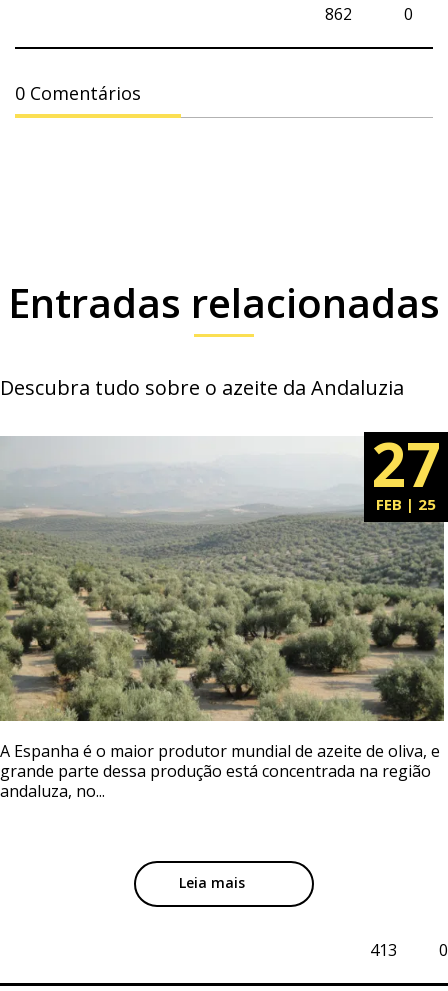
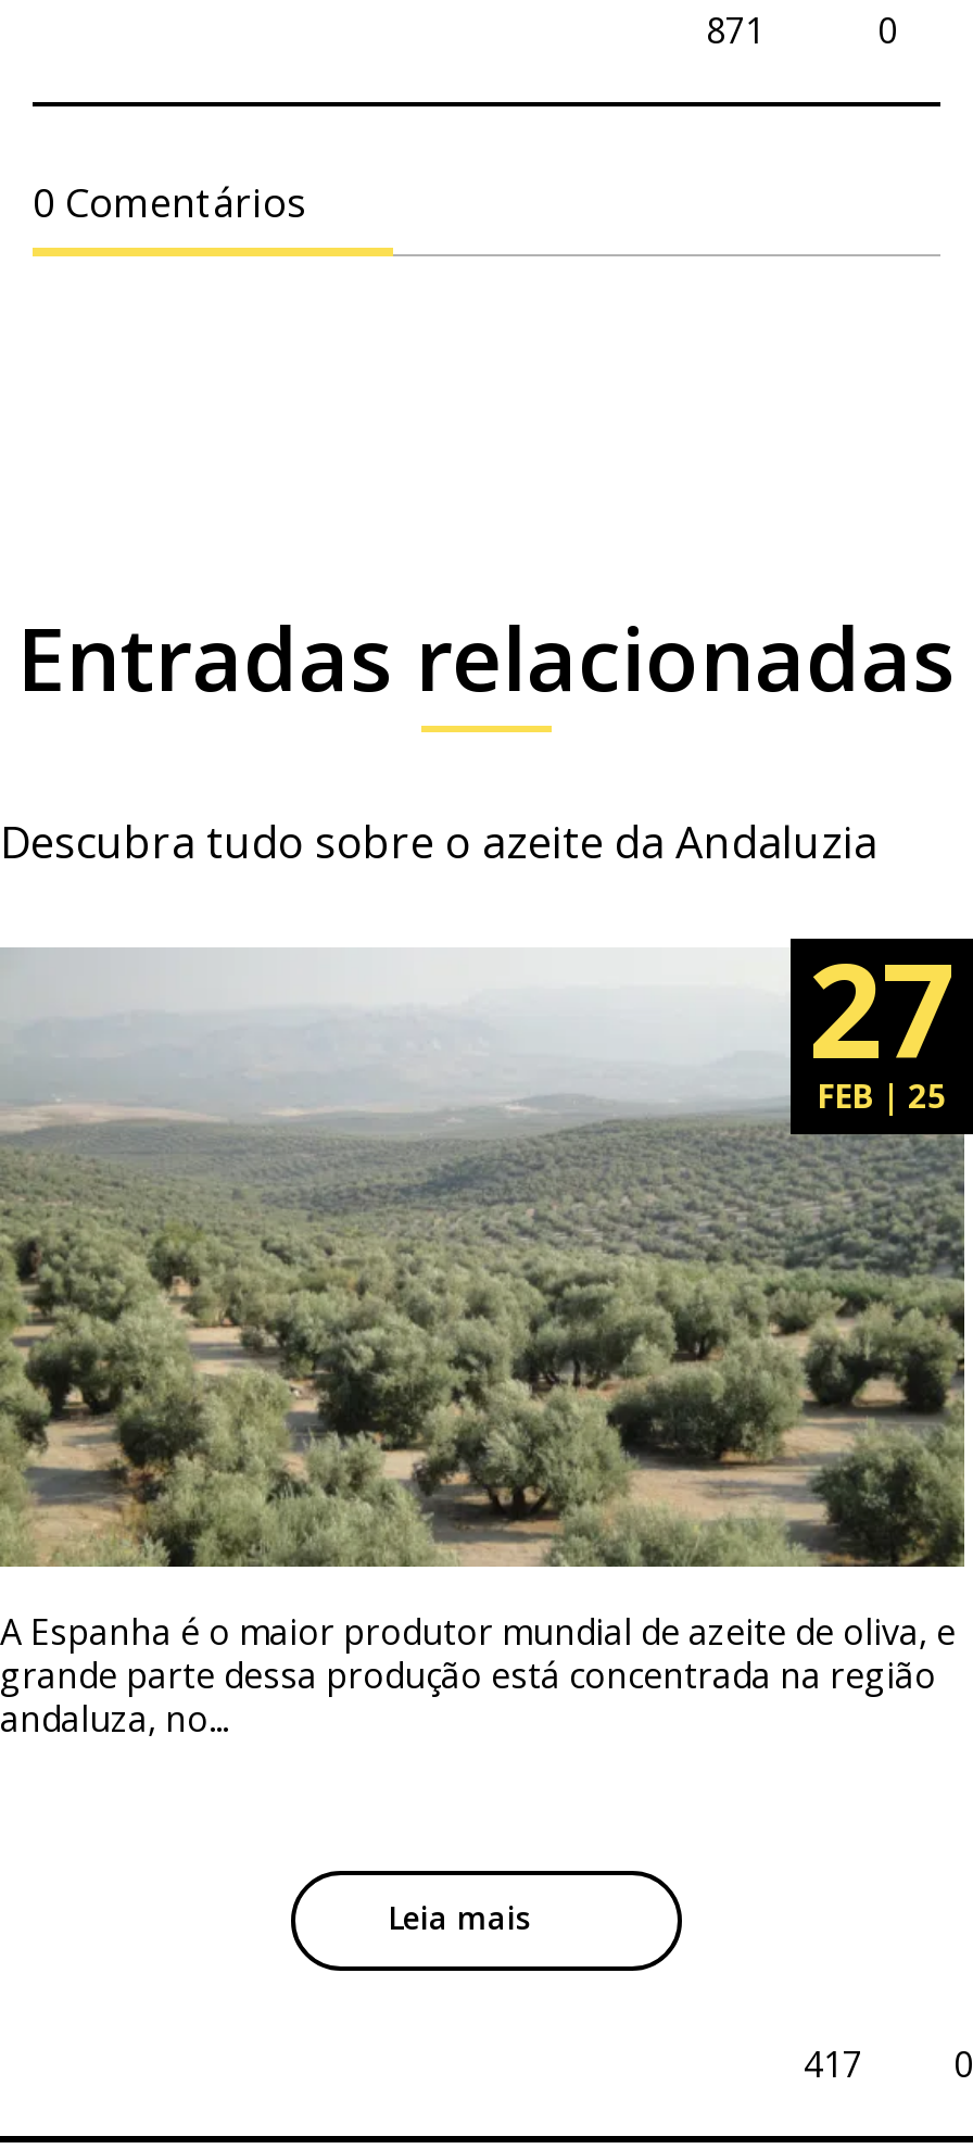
- 862
+ 871

- 413 0
+ 417 0
